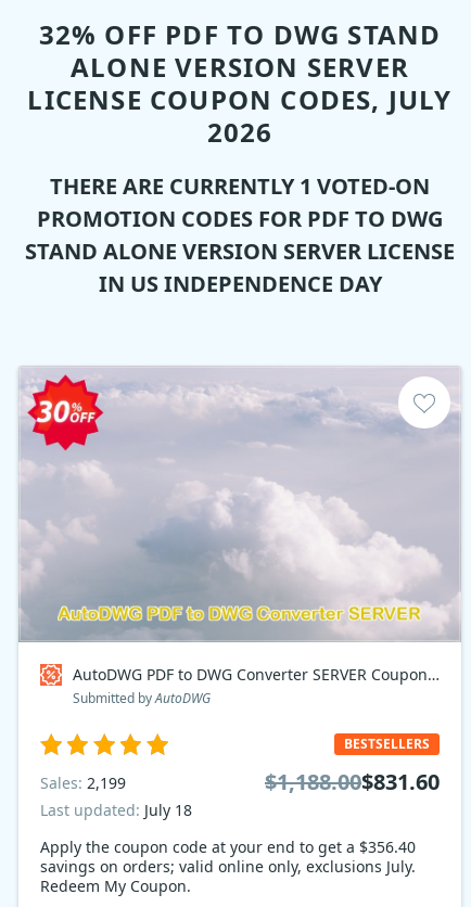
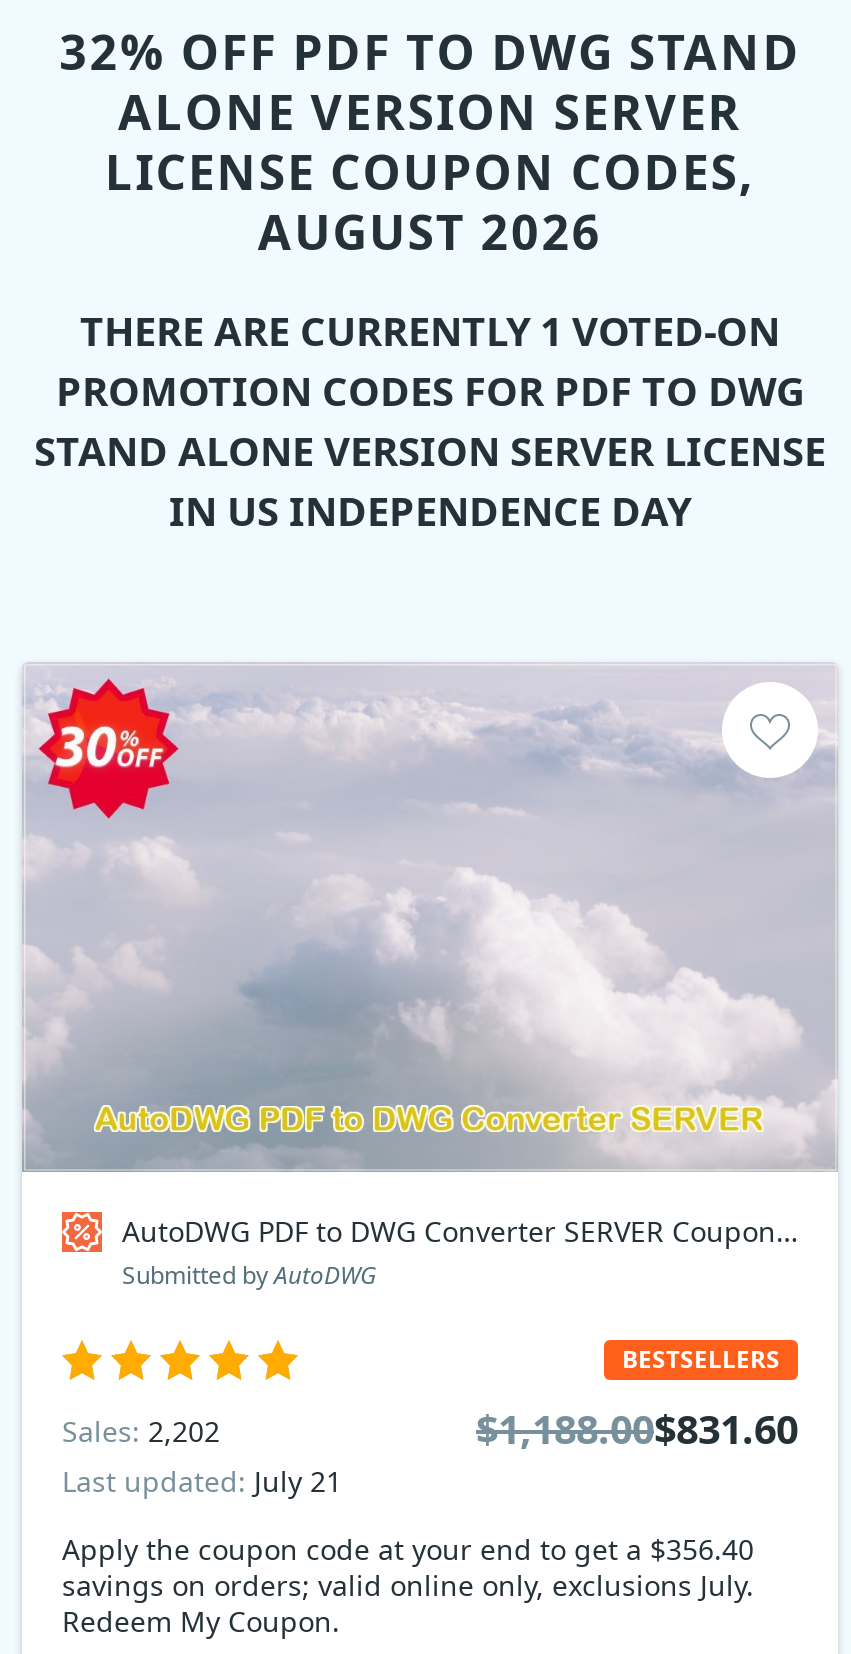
- LICENSE COUPON CODES, JULY
- 2026
+ LICENSE COUPON CODES,
+ AUGUST 2026

- Sales: 2,199
+ Sales: 2,202

- Last updated: July 18
+ Last updated: July 21
